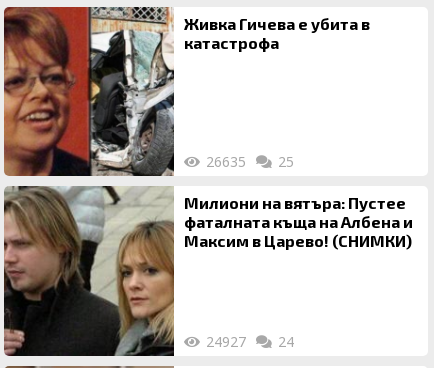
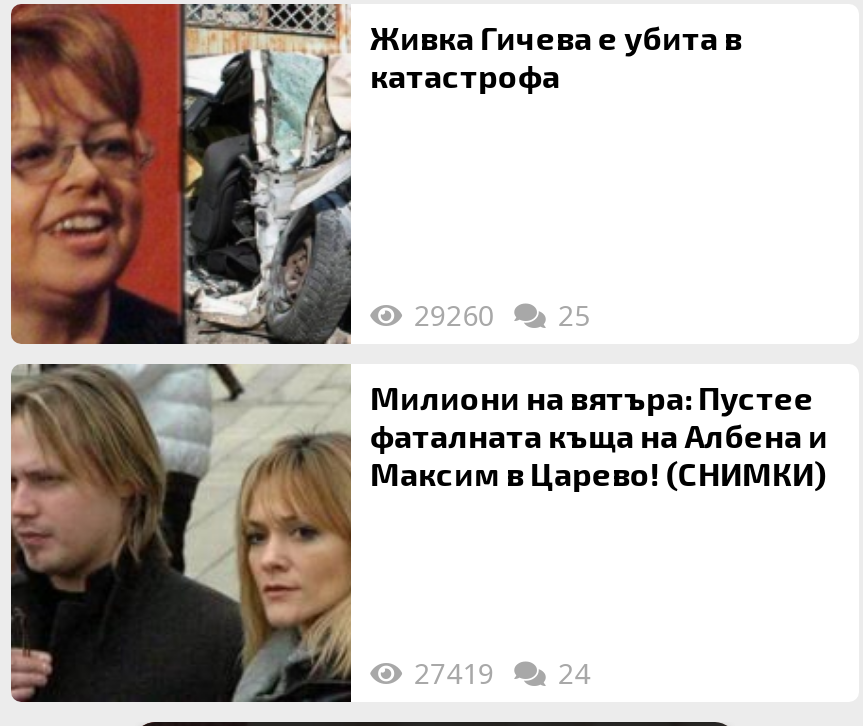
- 26635 25
+ 29260 25

- 24927 24
+ 27419 24
